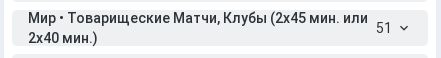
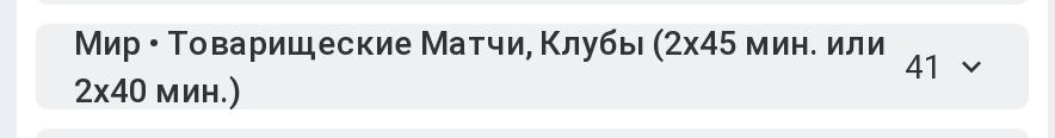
- 51
+ 41
